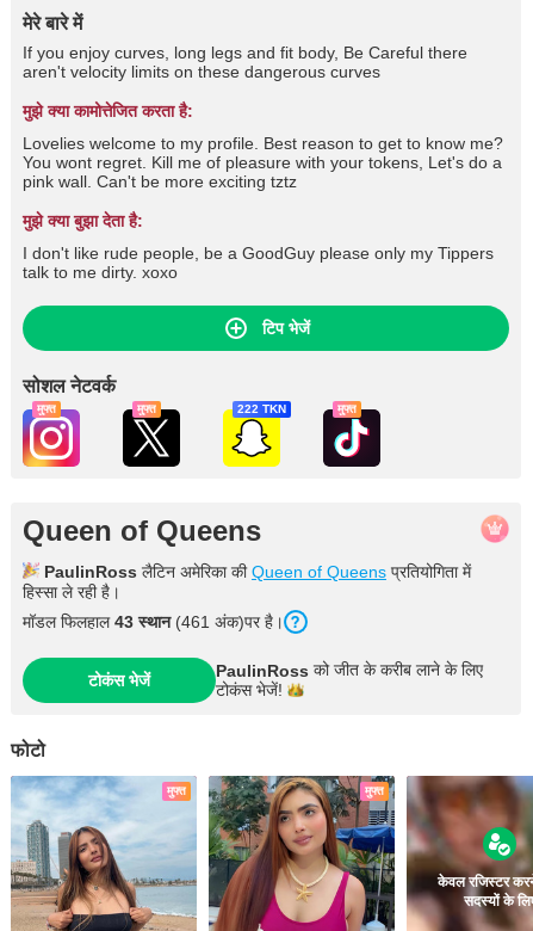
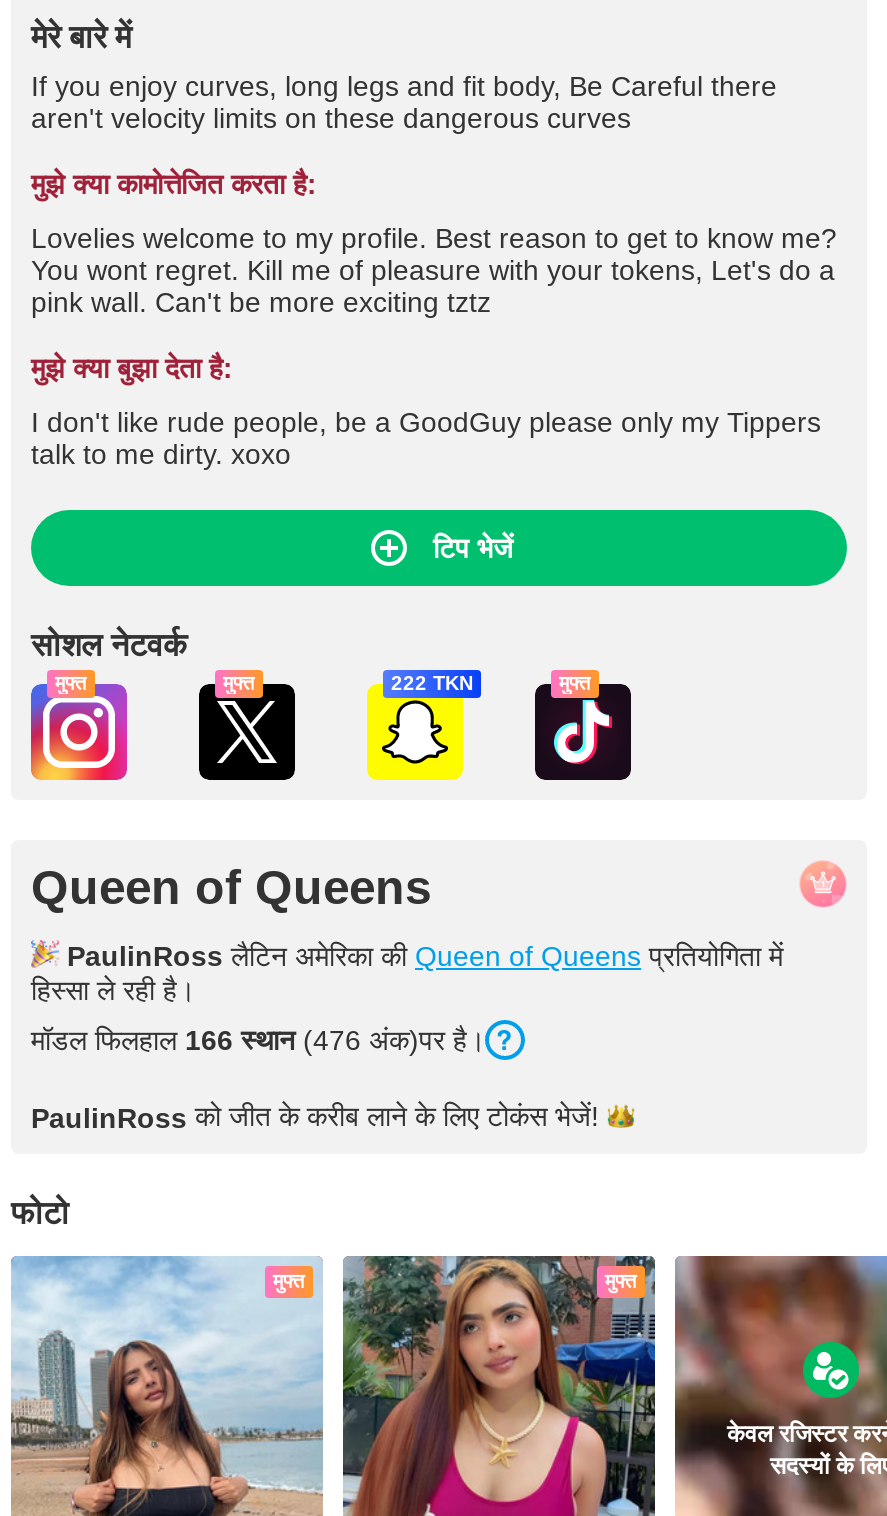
- मॉडल फिलहाल 43 स्थान (461 अंक)पर है।
+ मॉडल फिलहाल 166 स्थान (476 अंक)पर है।

- टोकंस भेजें
- PaulinRoss को जीत के करीब लाने के लिए
- टोकंस भेजें!
+ PaulinRoss को जीत के करीब लाने के लिए टोकंस भेजें!
